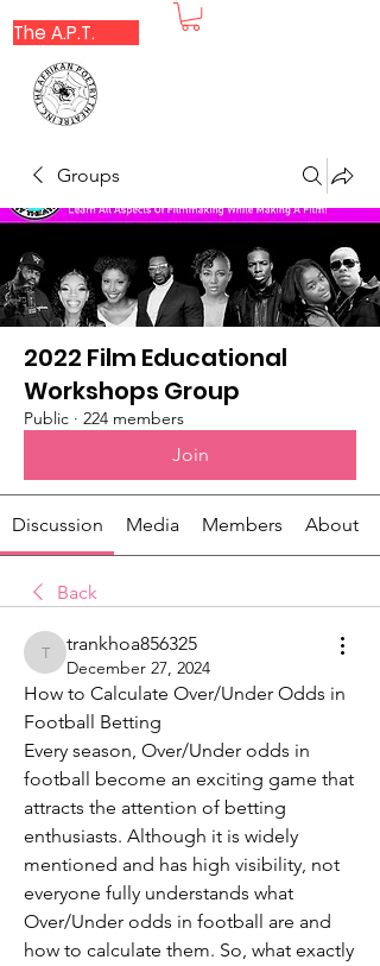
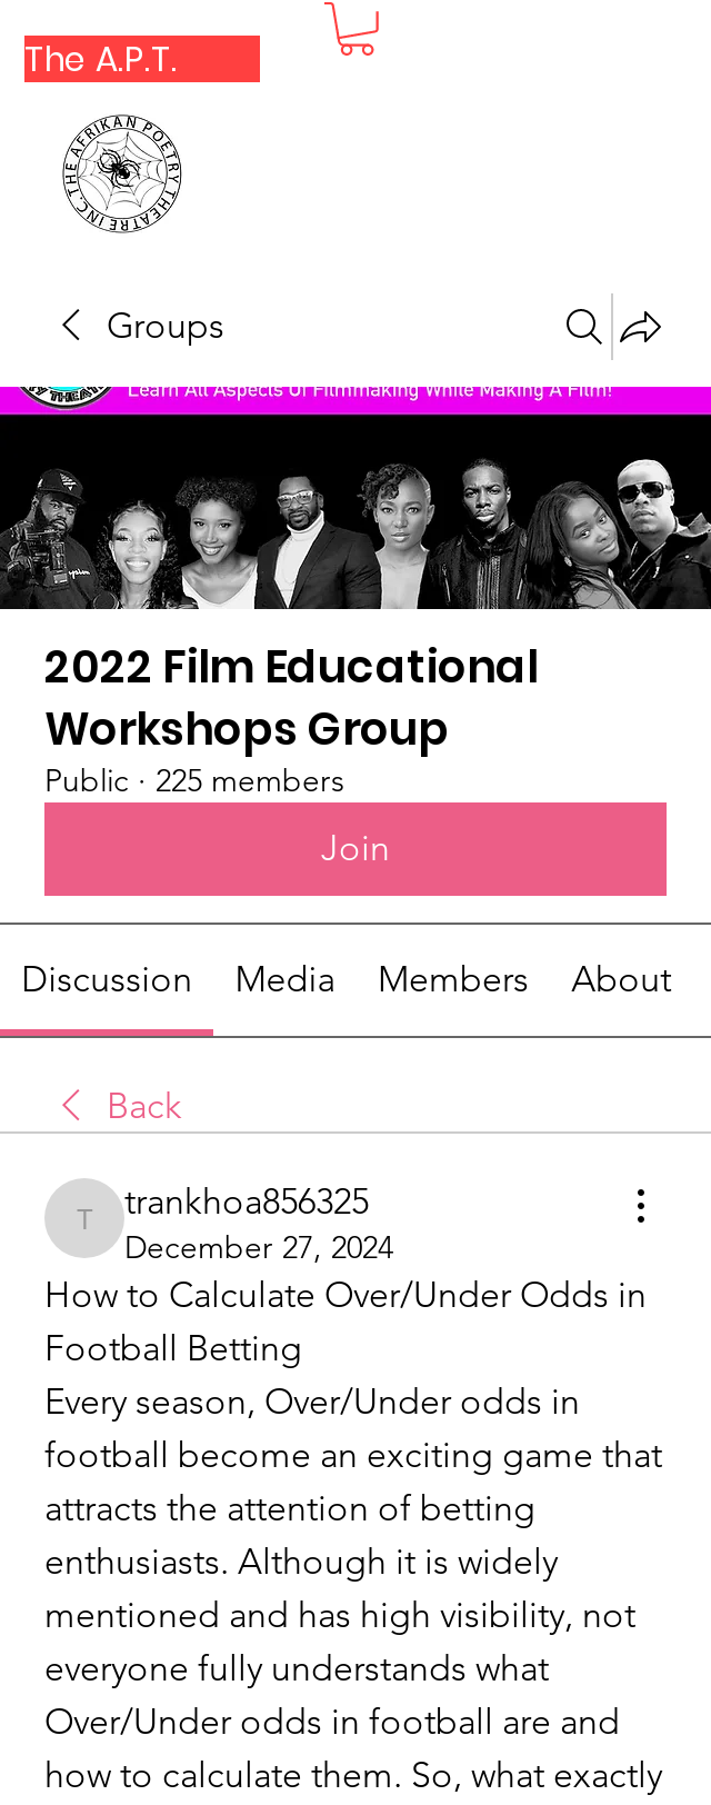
- Public · 224 members
+ Public · 225 members
